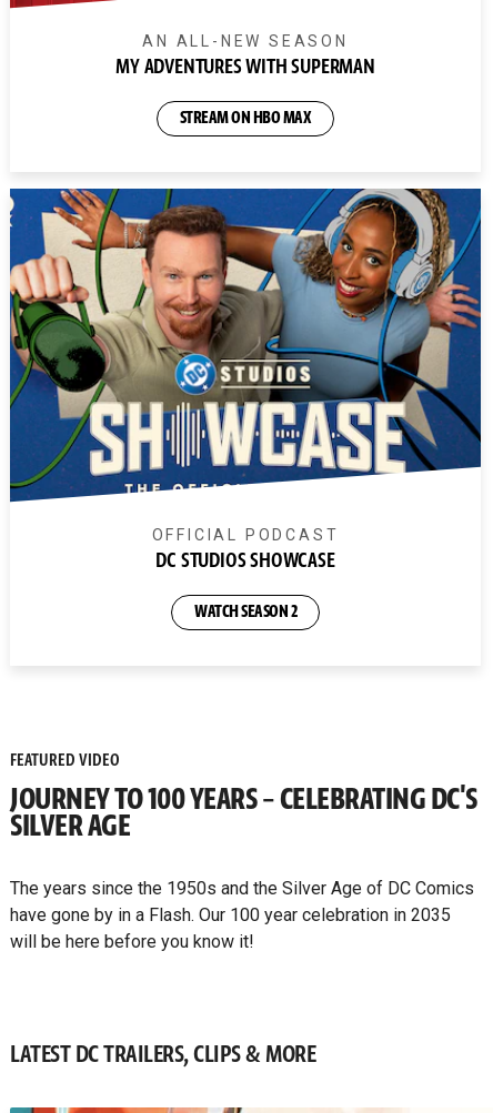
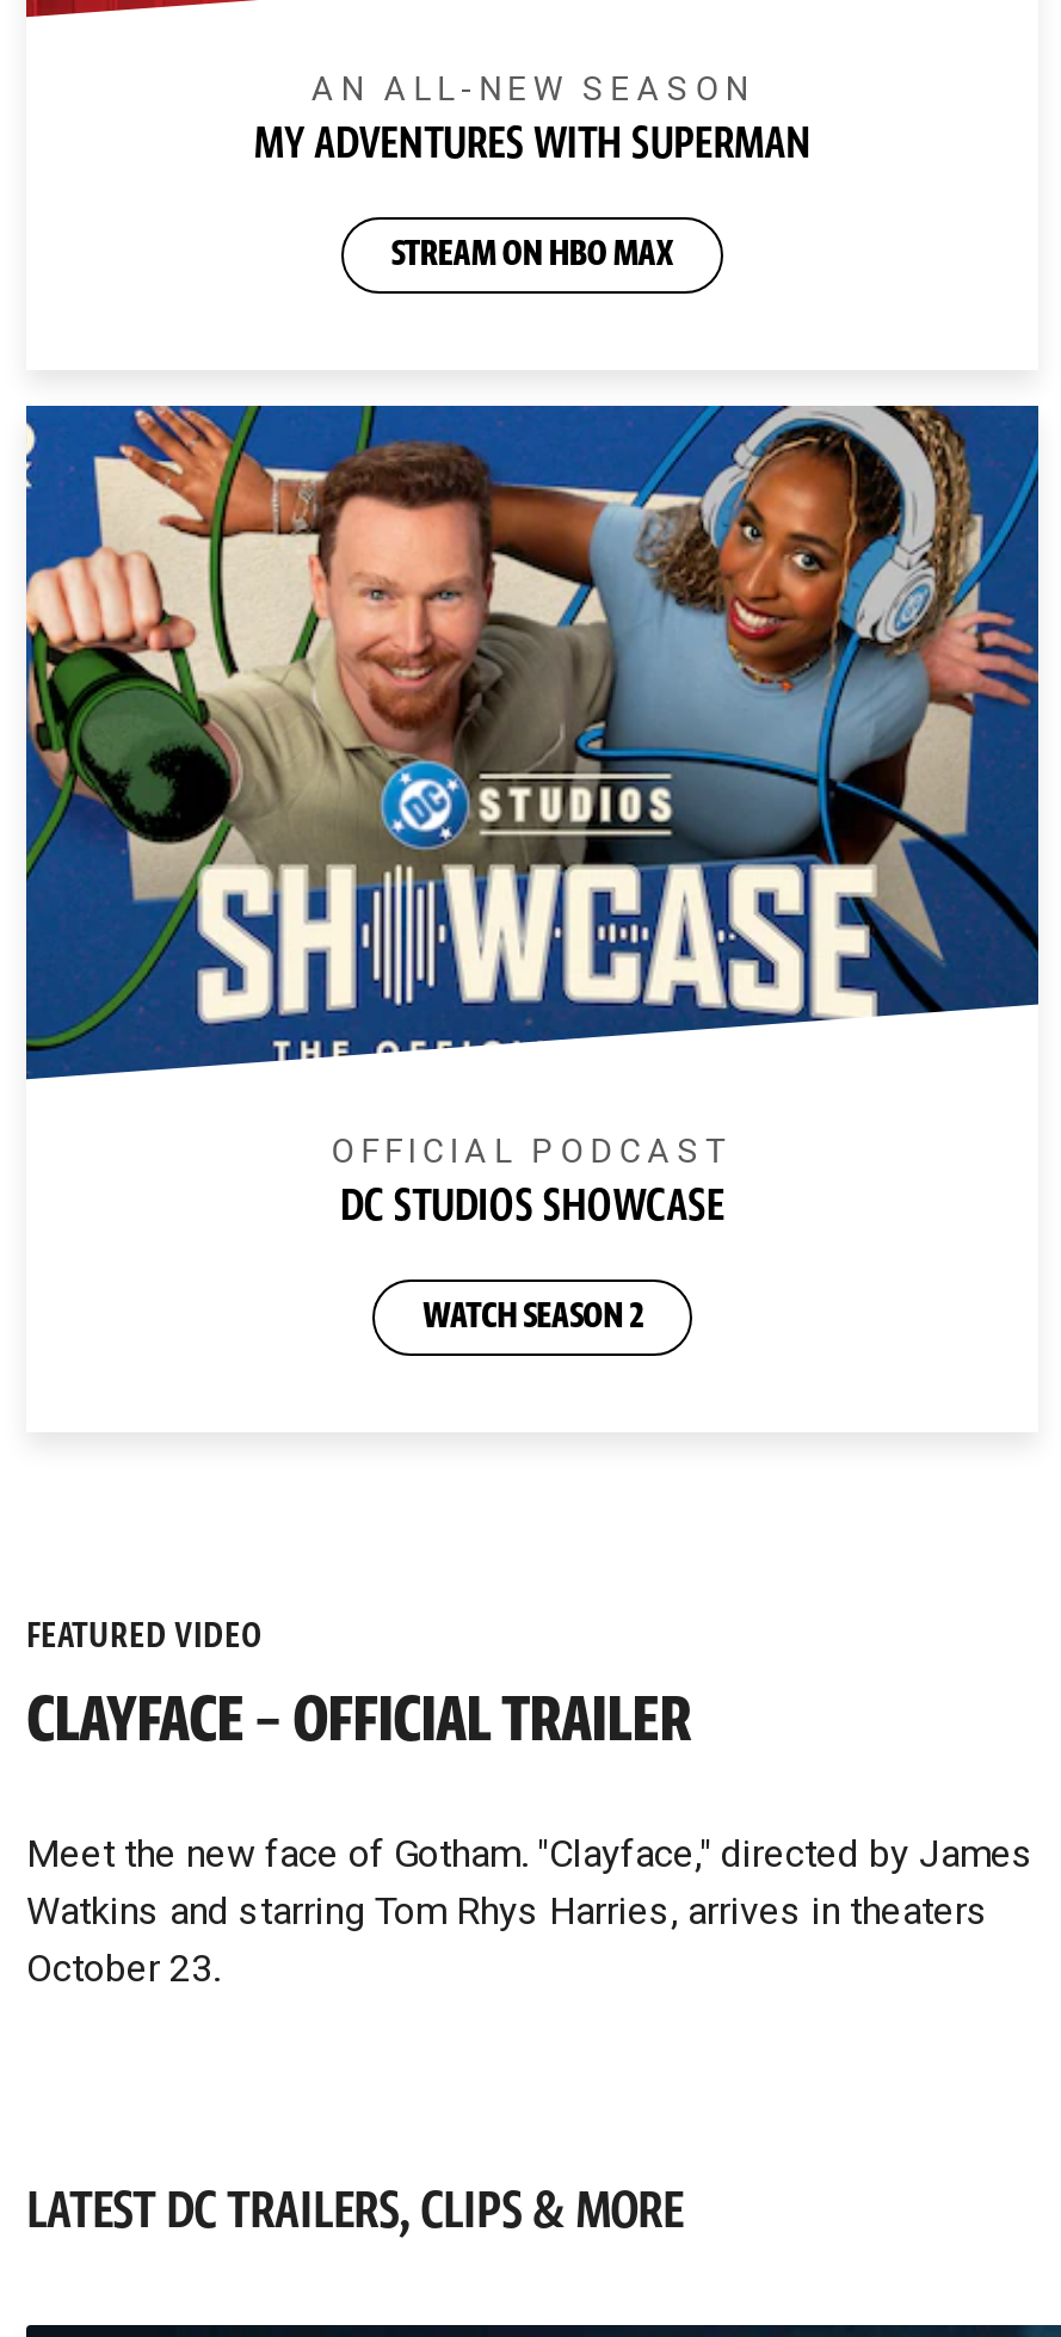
- JOURNEY TO 100 YEARS – CELEBRATING DC'S
- SILVER AGE
+ CLAYFACE – OFFICIAL TRAILER

- The years since the 1950s and the Silver Age of DC Comics
- have gone by in a Flash. Our 100 year celebration in 2035
- will be here before you know it!
+ Meet the new face of Gotham. "Clayface," directed by James
+ Watkins and starring Tom Rhys Harries, arrives in theaters
+ October 23.
